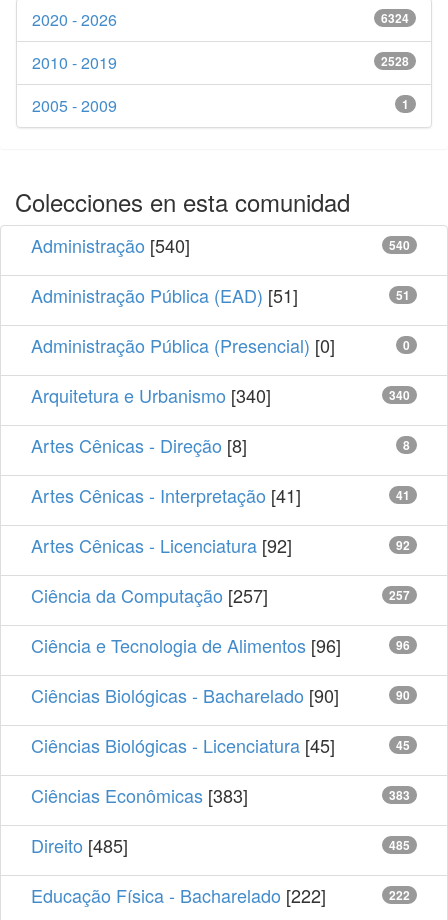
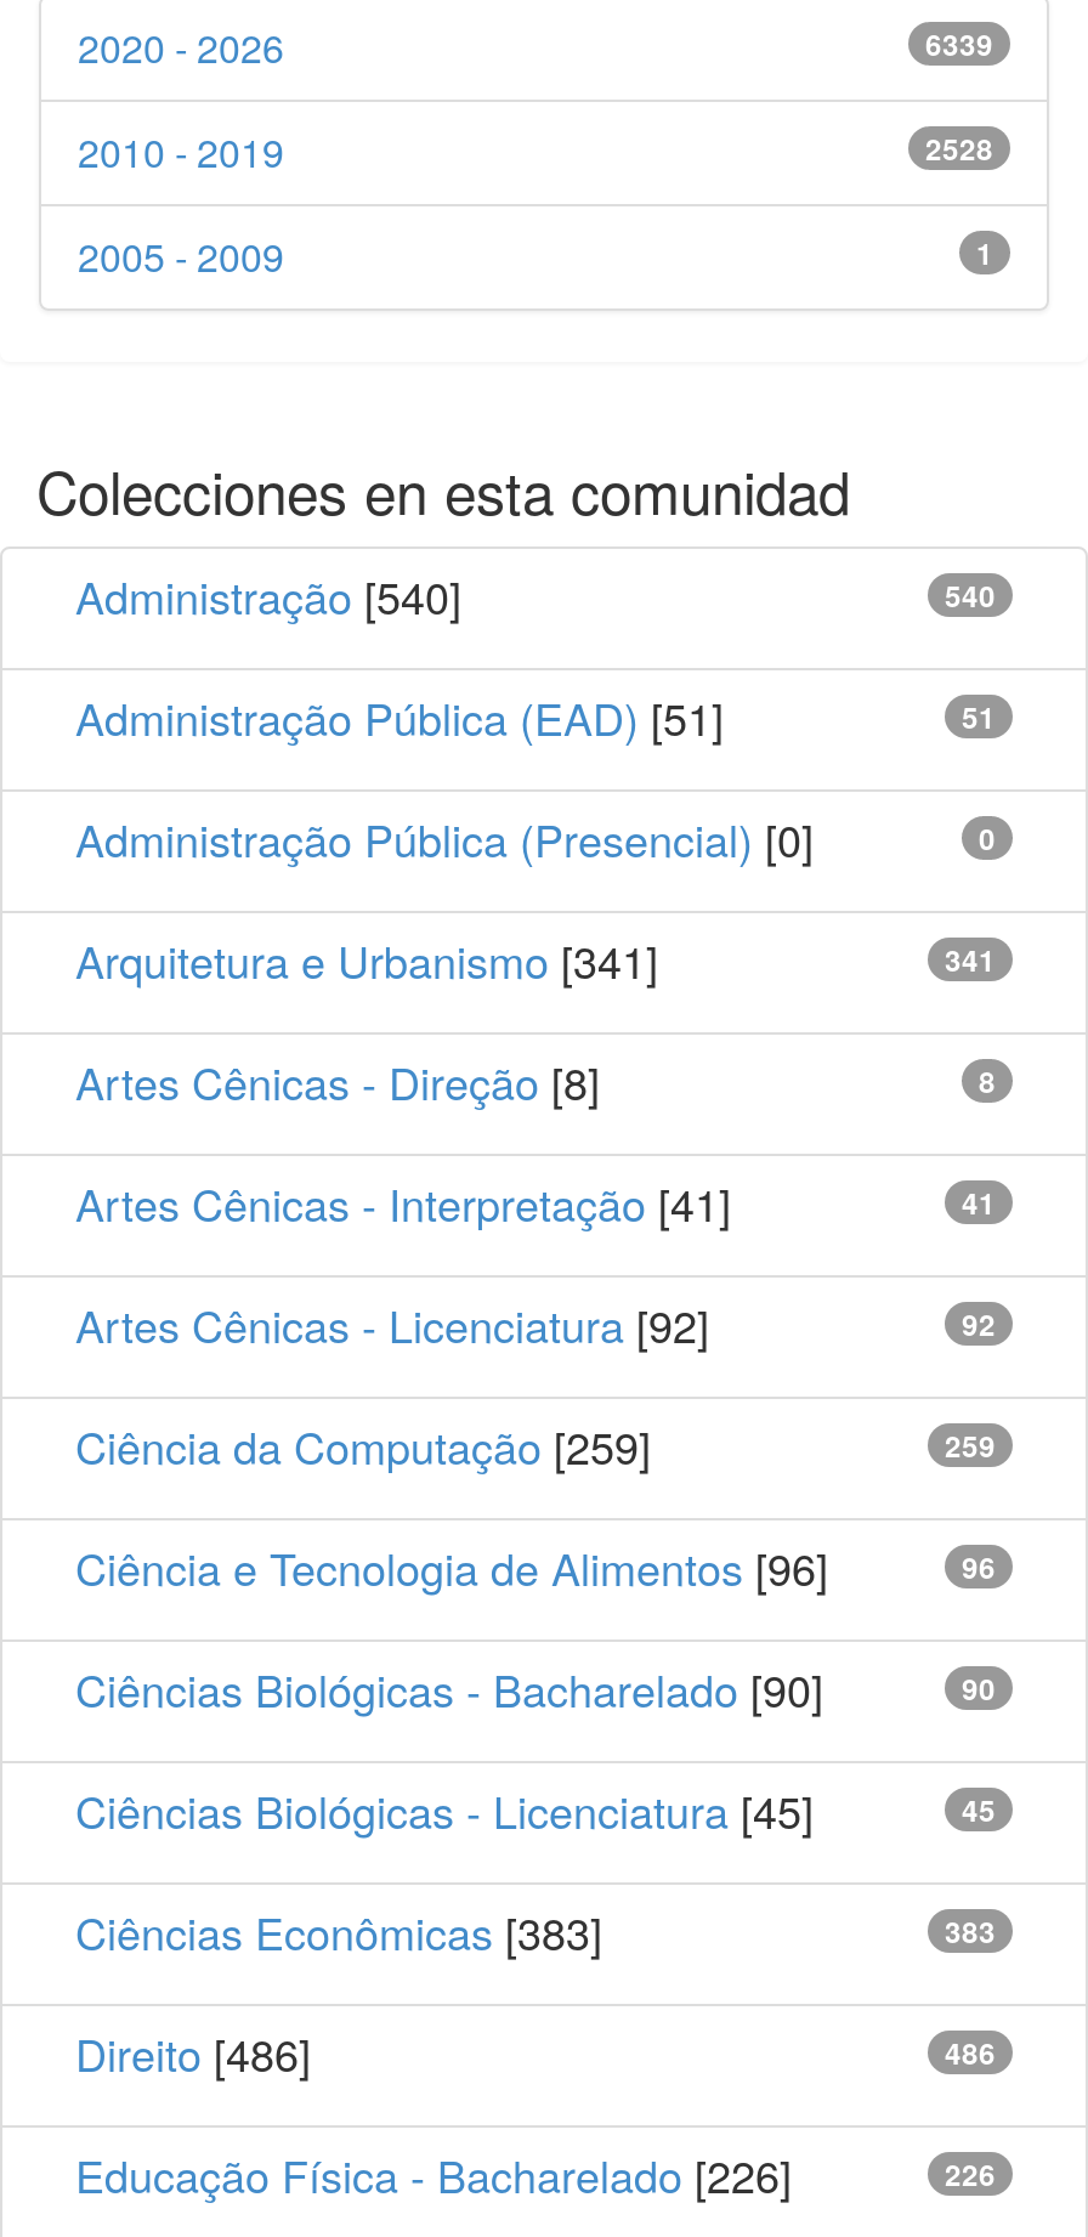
- 6324
+ 6339

- Arquitetura e Urbanismo [340]
+ Arquitetura e Urbanismo [341]

- 340
+ 341

- Ciência da Computação [257]
+ Ciência da Computação [259]

- 257
+ 259

- Direito [485]
+ Direito [486]

- 485
+ 486

- Educação Física - Bacharelado [222]
+ Educação Física - Bacharelado [226]

- 222
+ 226
